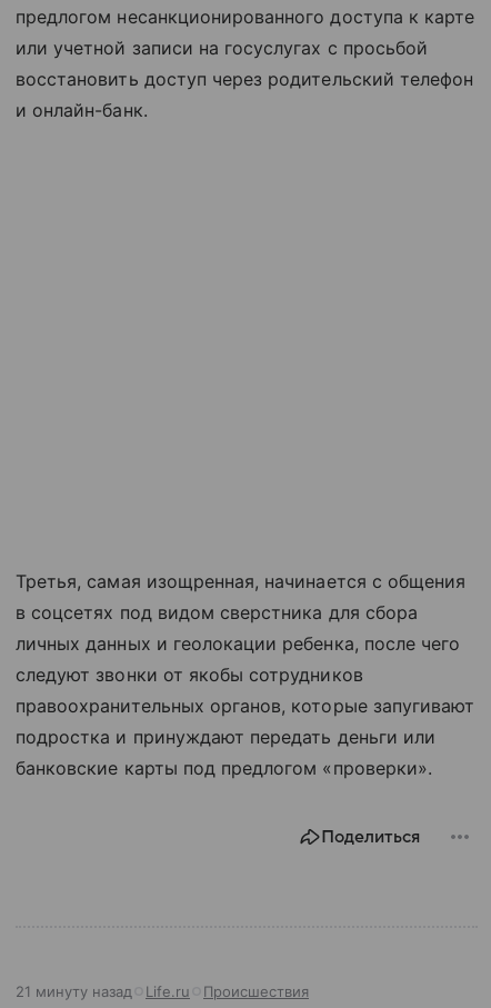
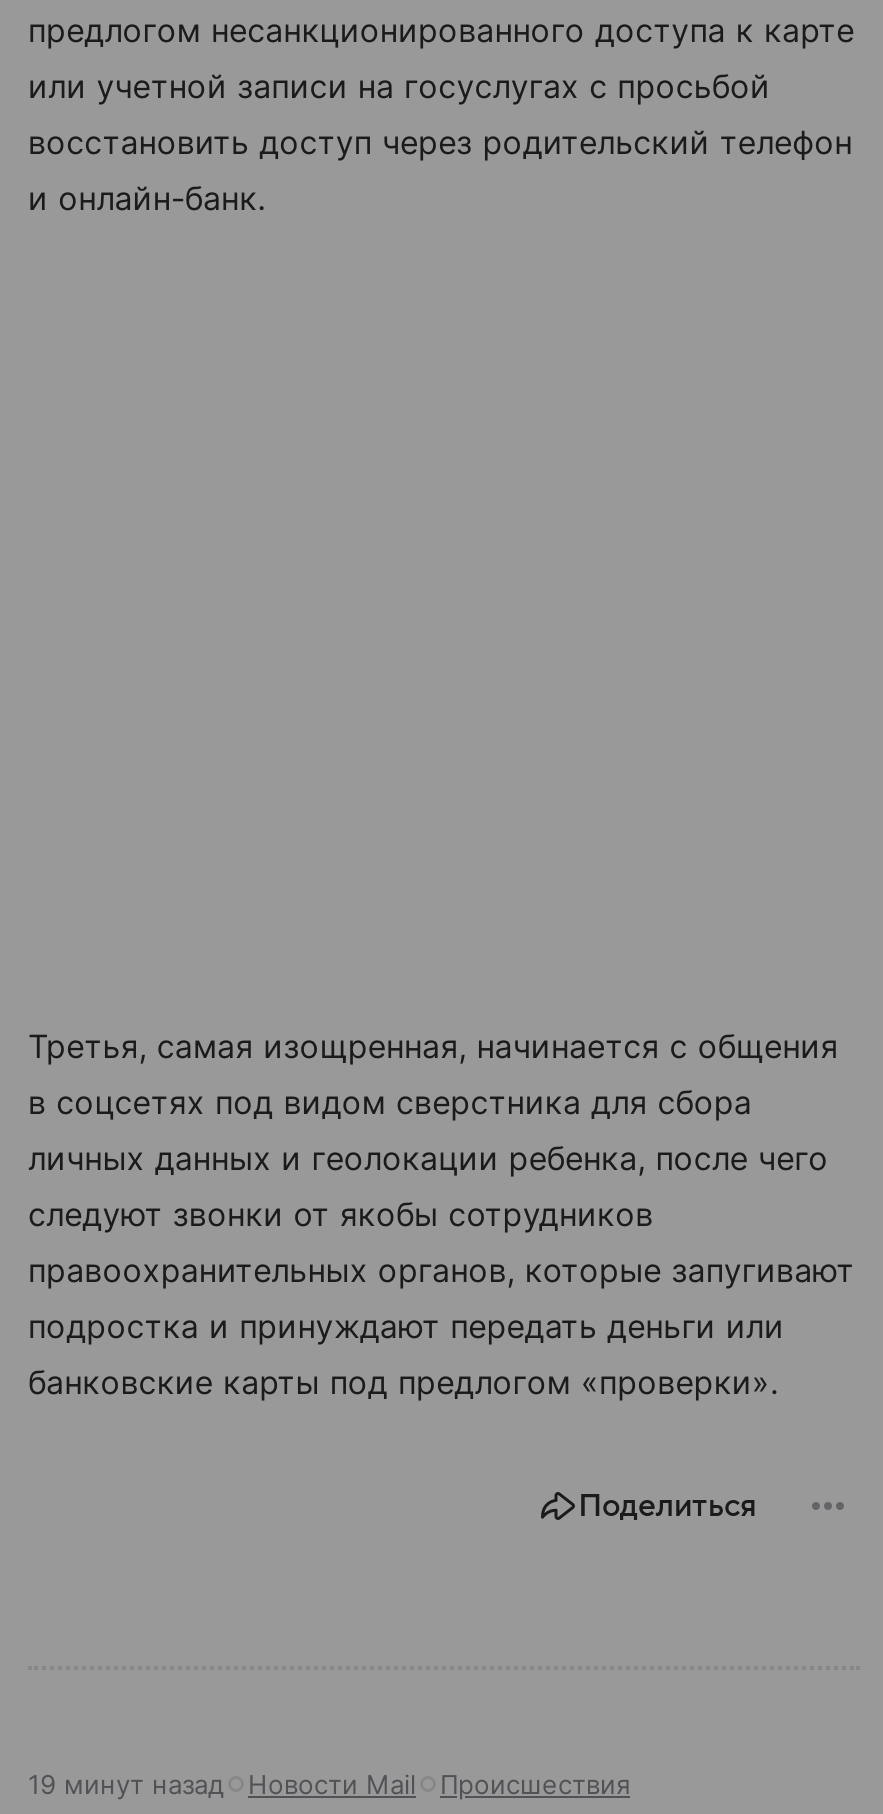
- 21 минуту назад
- Life.ru
+ 19 минут назад
+ Новости Mail
